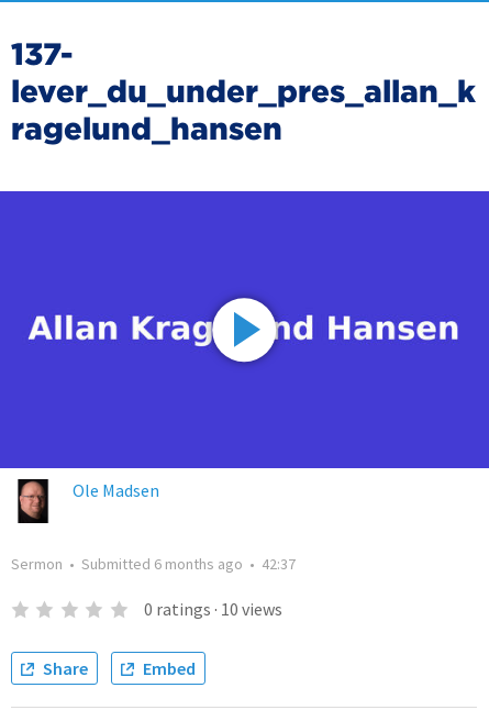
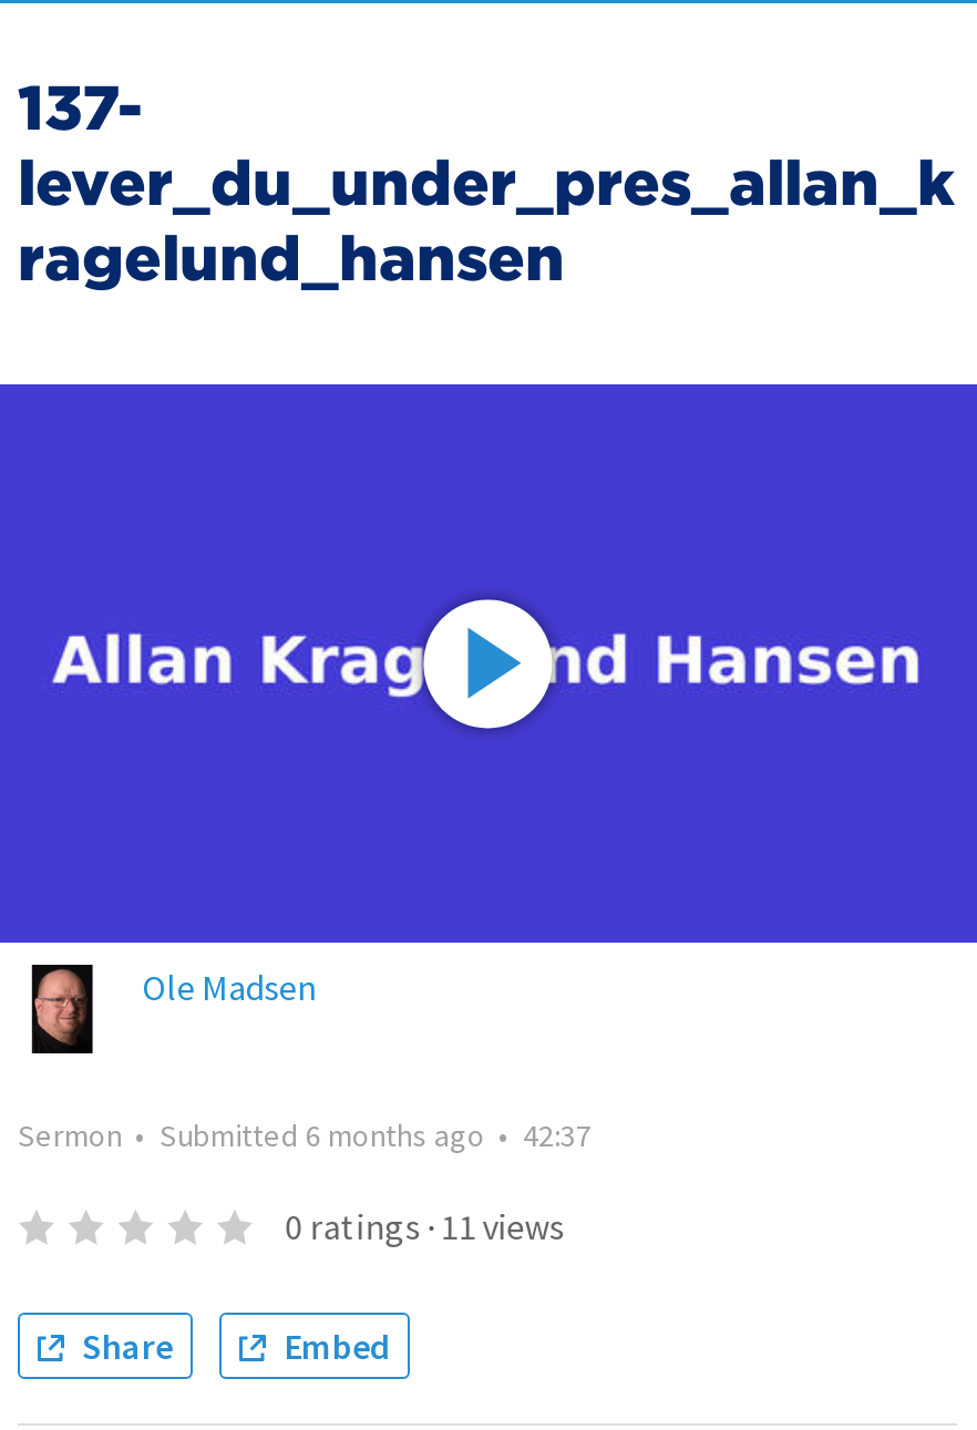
- 0 ratings · 10 views
+ 0 ratings · 11 views
